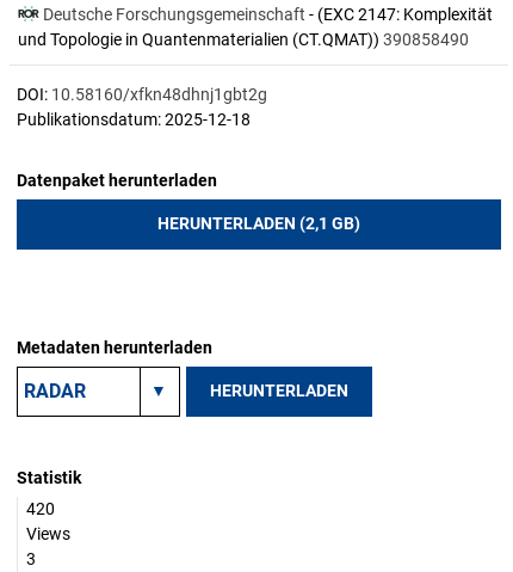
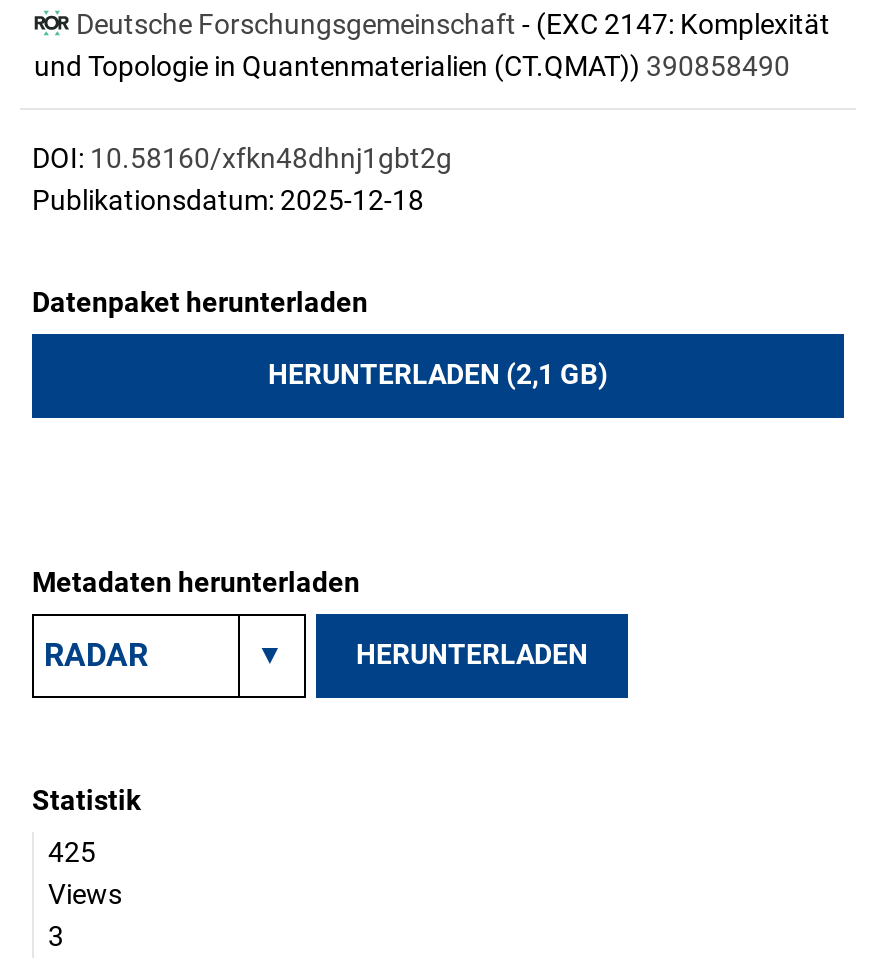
- 420
+ 425
